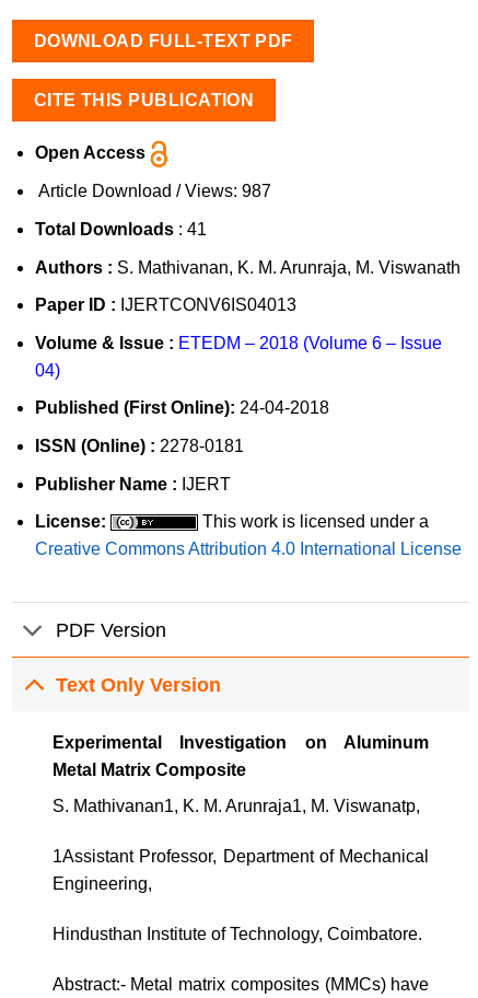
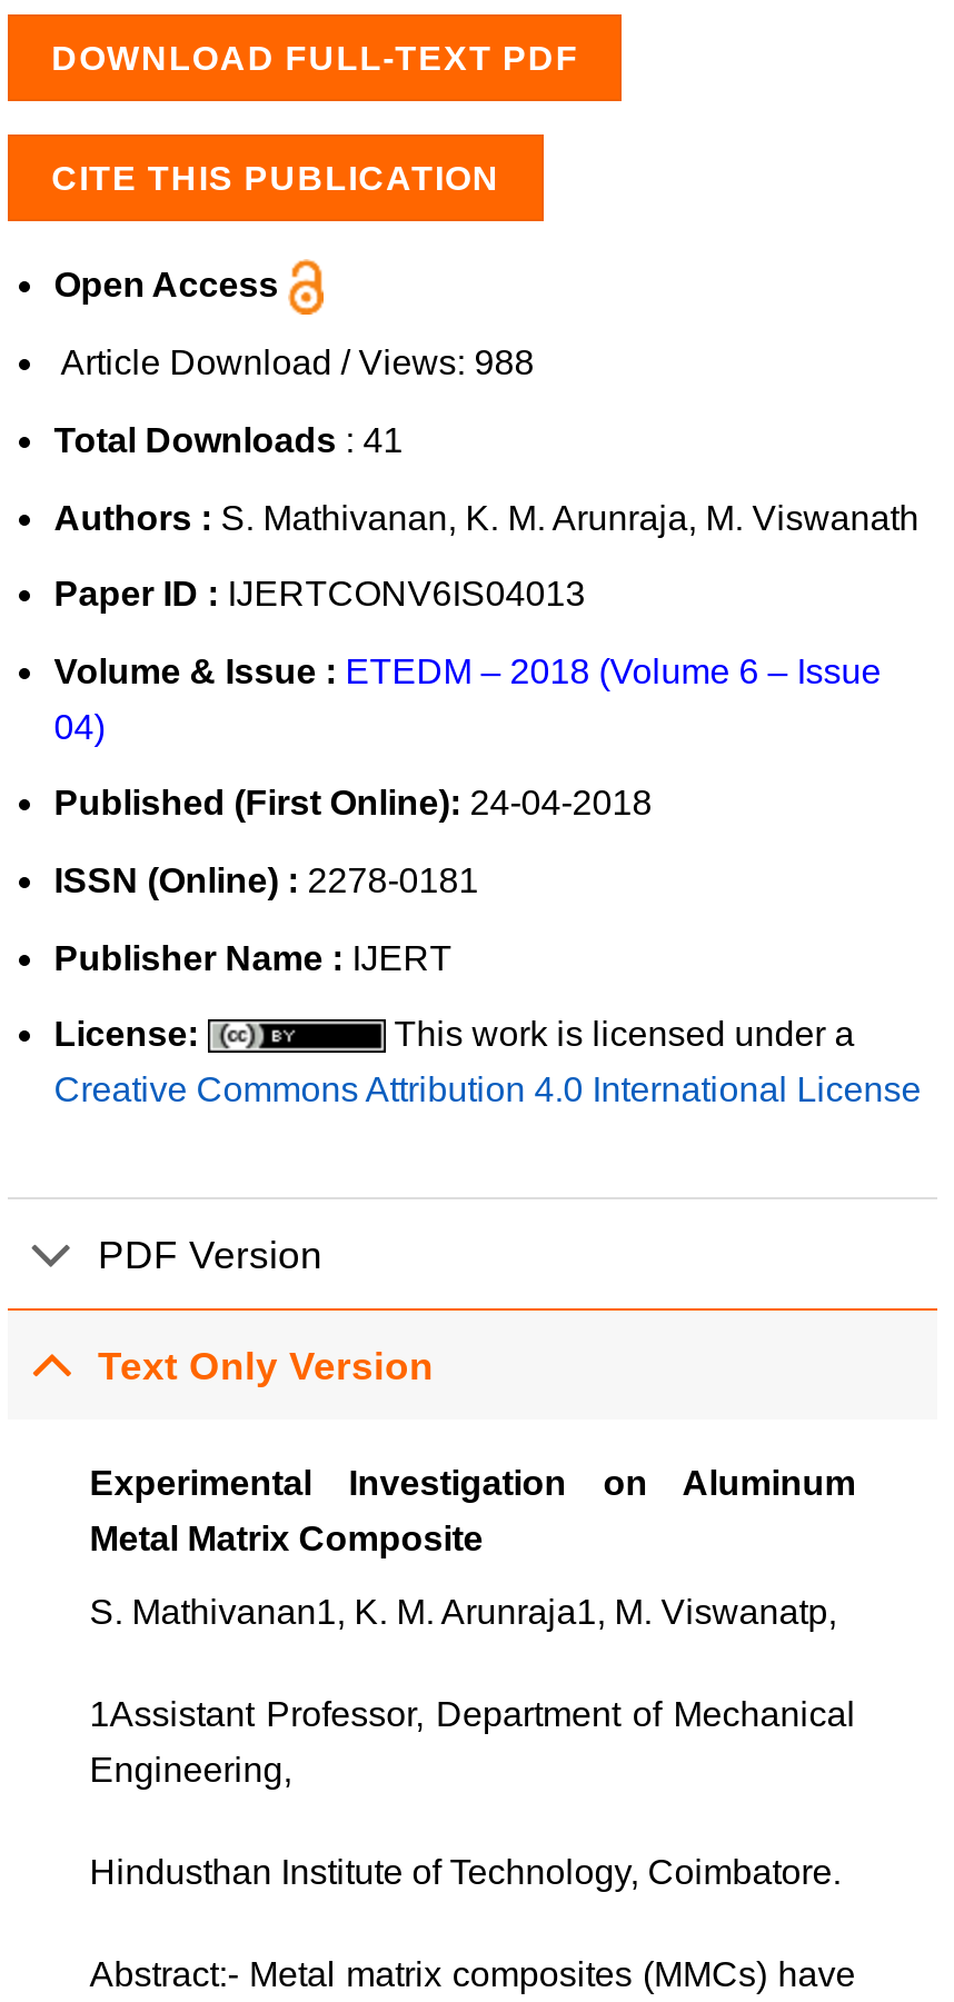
- Article Download / Views: 987
+ Article Download / Views: 988
